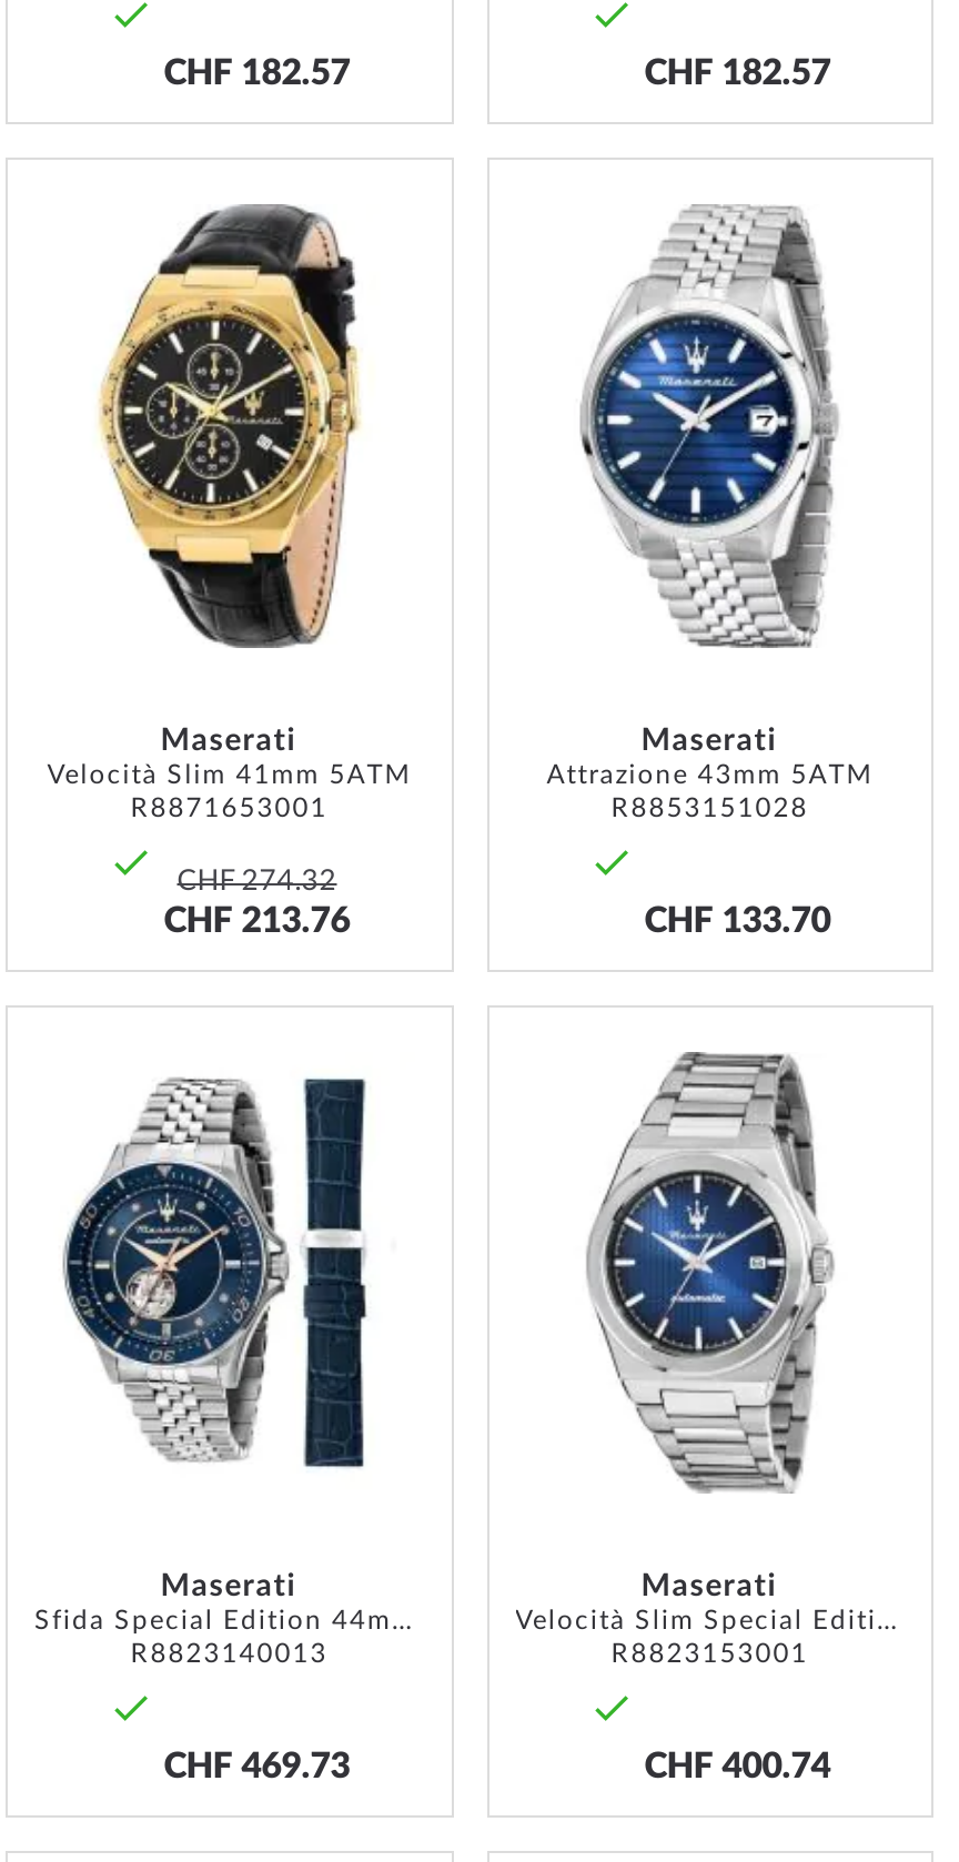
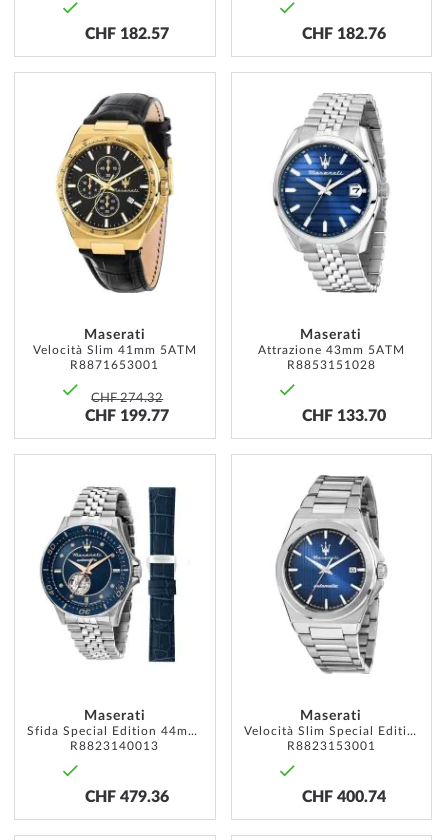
- CHF 182.57
+ CHF 182.76

- CHF 213.76
+ CHF 199.77

- CHF 469.73
+ CHF 479.36
